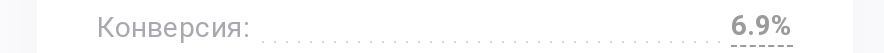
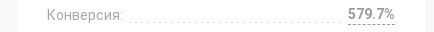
- 6.9%
+ 579.7%
